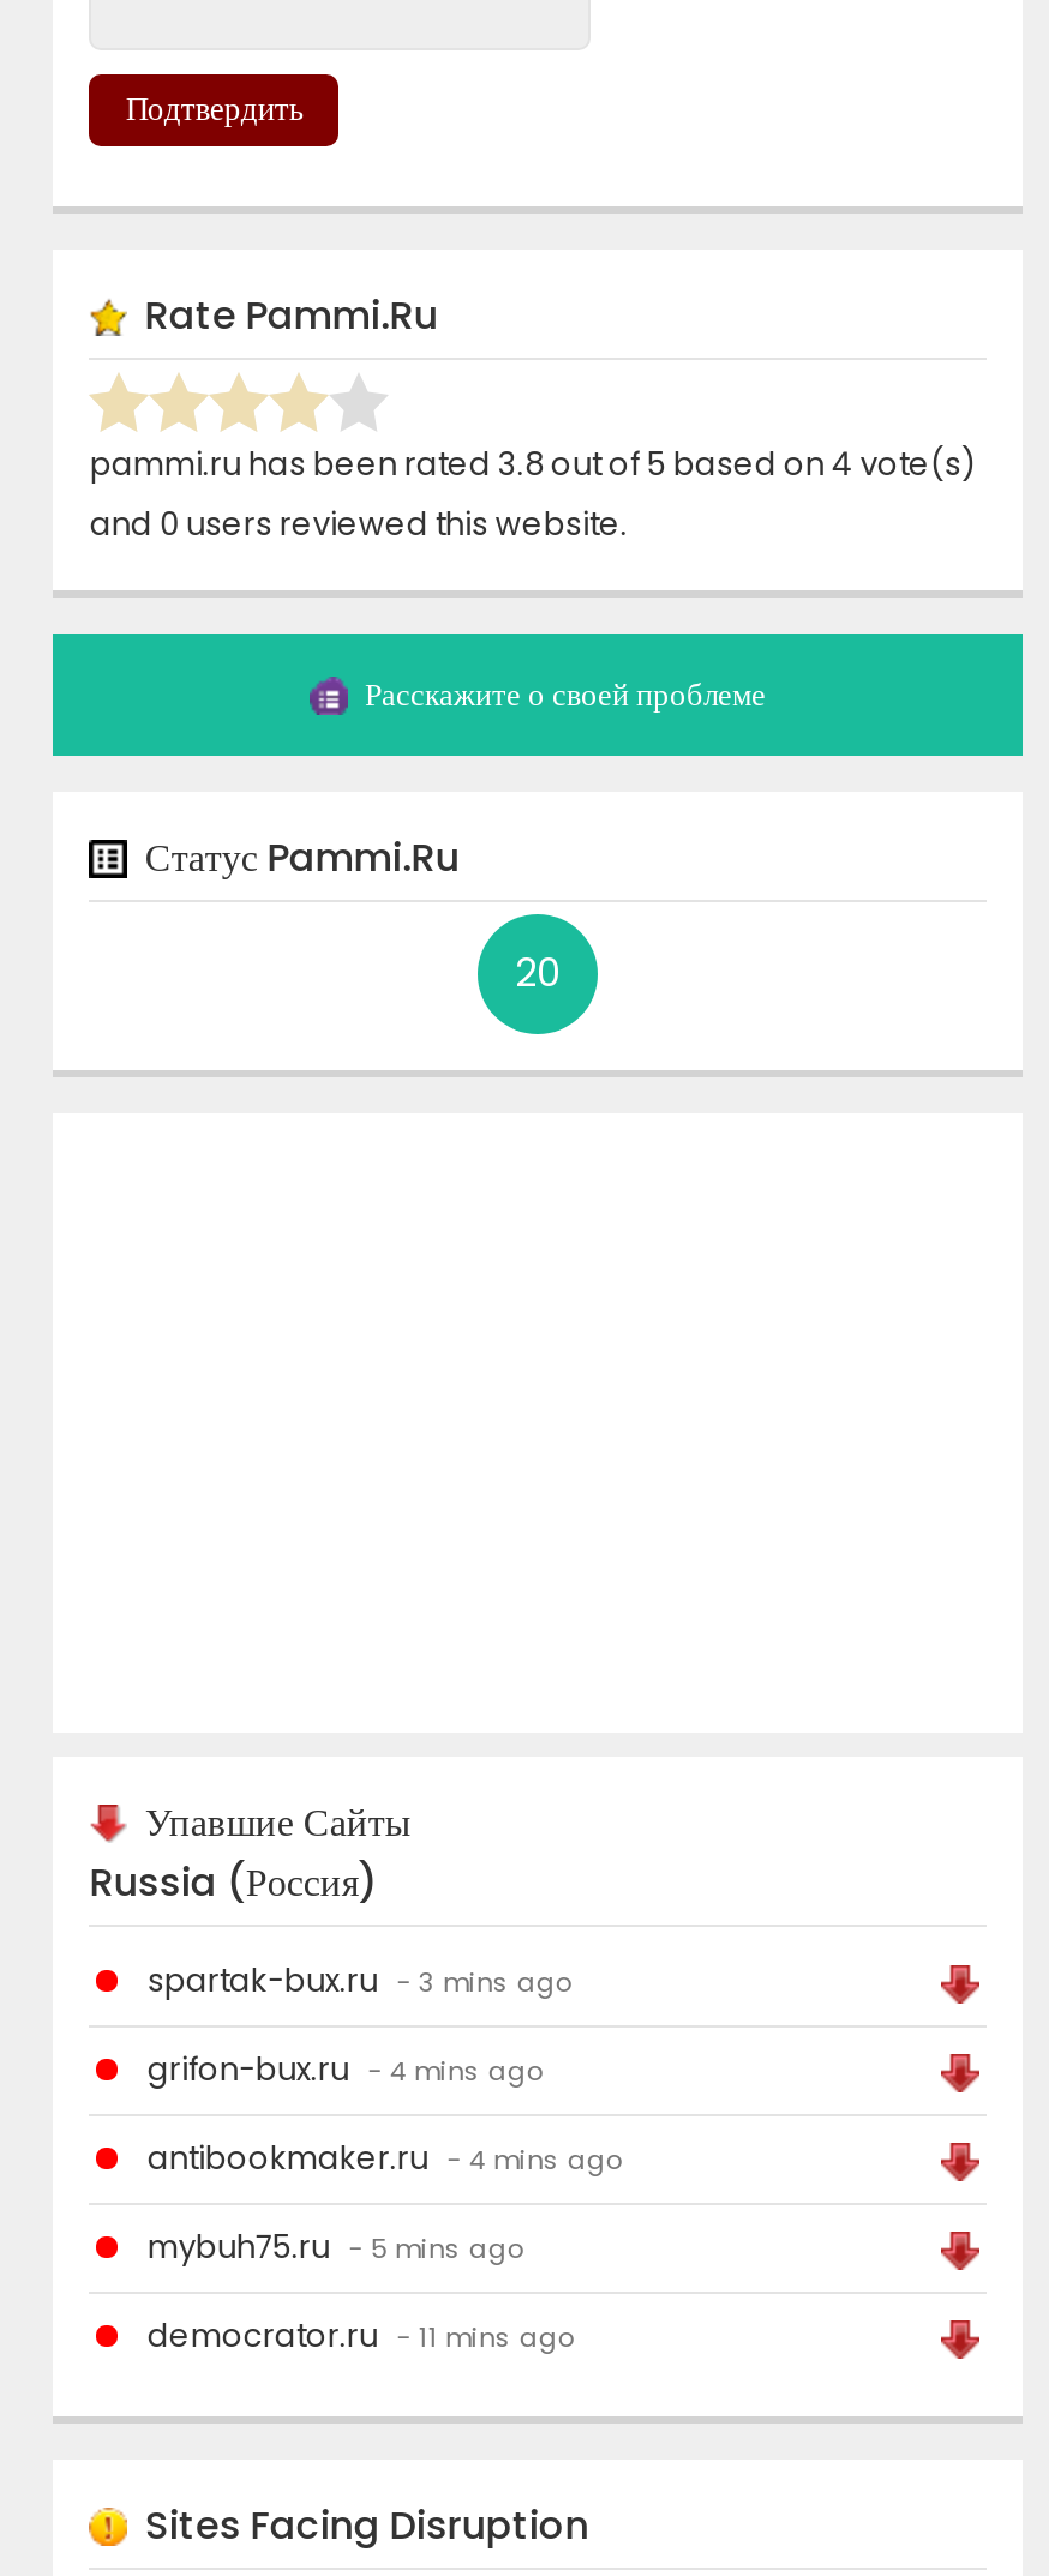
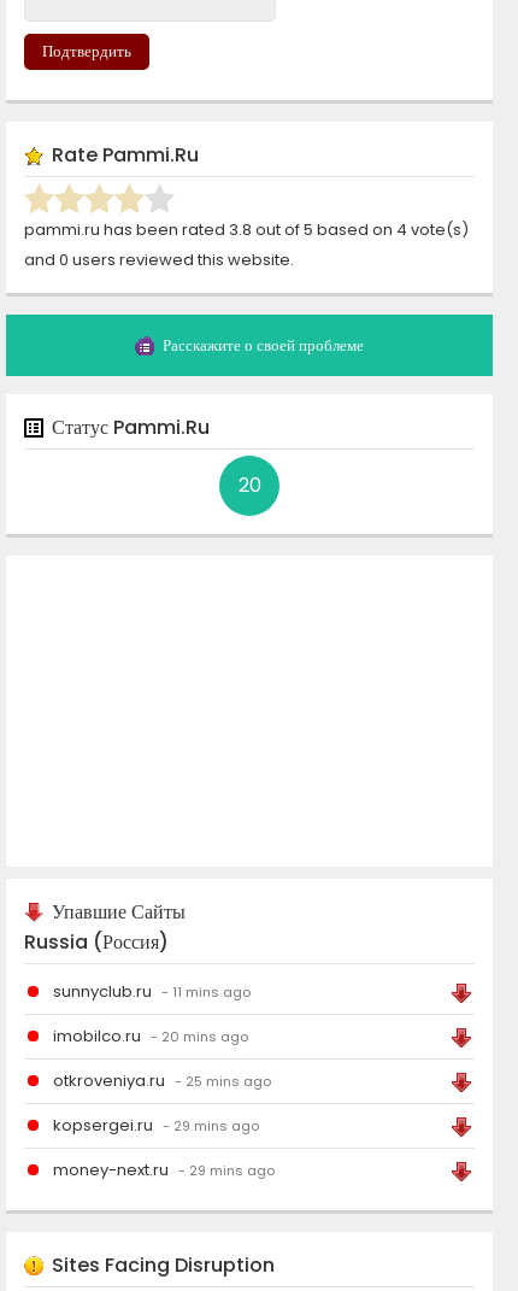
- spartak-bux.ru - 3 mins ago
+ sunnyclub.ru - 11 mins ago

- grifon-bux.ru - 4 mins ago
+ imobilco.ru - 20 mins ago

- antibookmaker.ru - 4 mins ago
+ otkroveniya.ru - 25 mins ago

- mybuh75.ru - 5 mins ago
+ kopsergei.ru - 29 mins ago

- democrator.ru - 11 mins ago
+ money-next.ru - 29 mins ago
